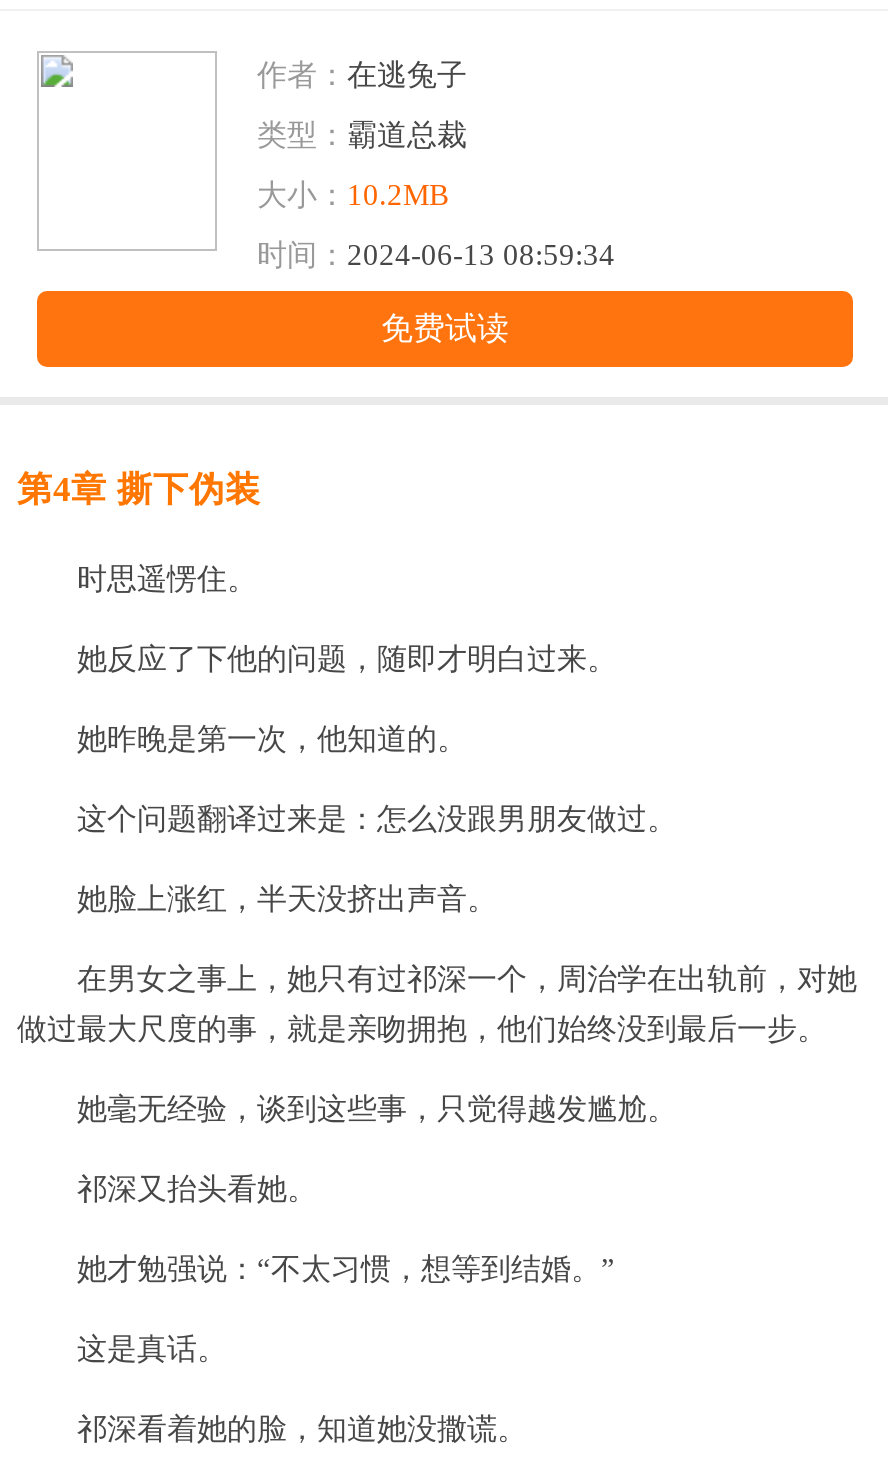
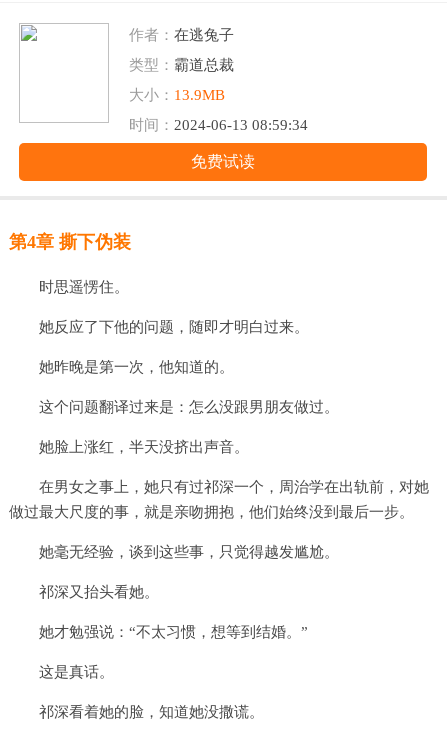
- 大小：10.2MB
+ 大小：13.9MB
